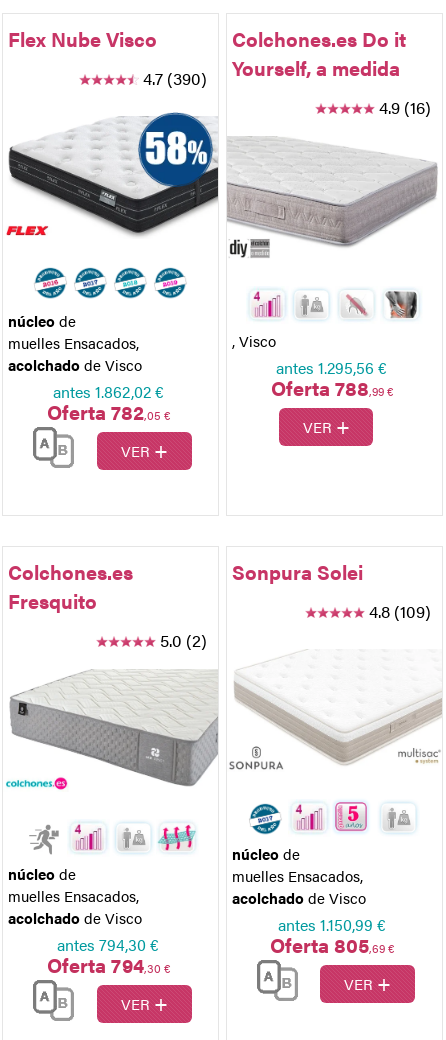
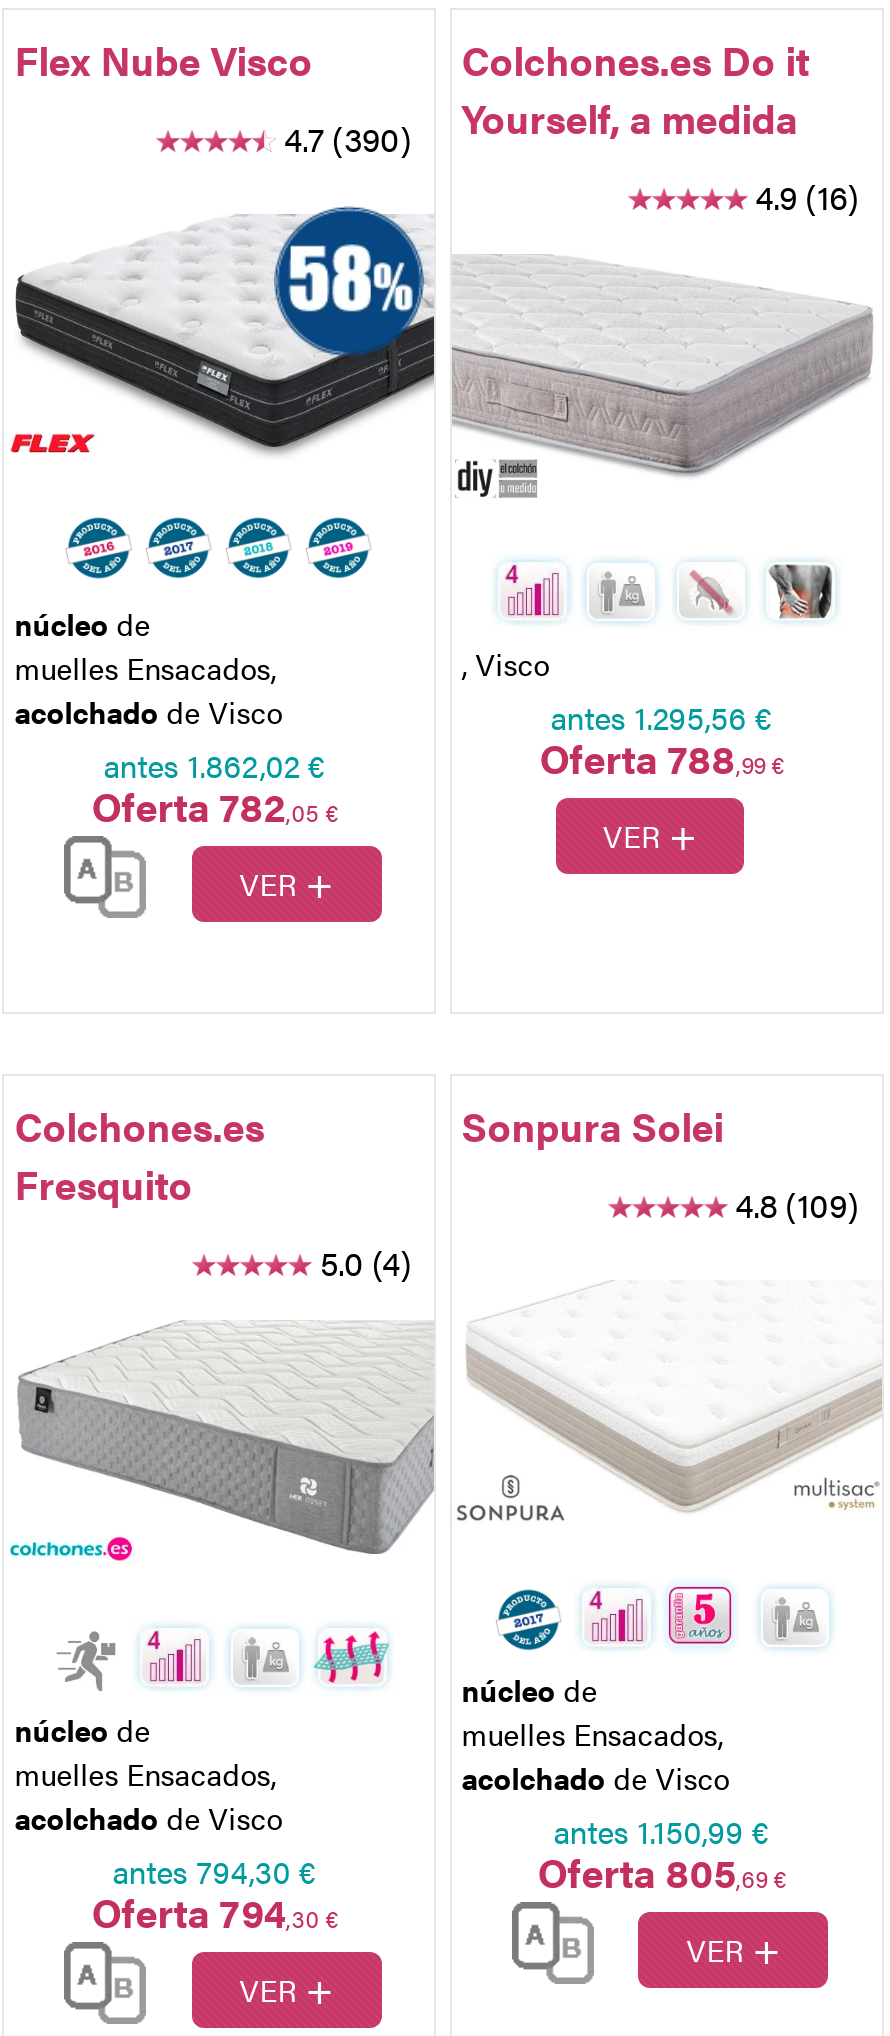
- 5.0 (2)
+ 5.0 (4)
